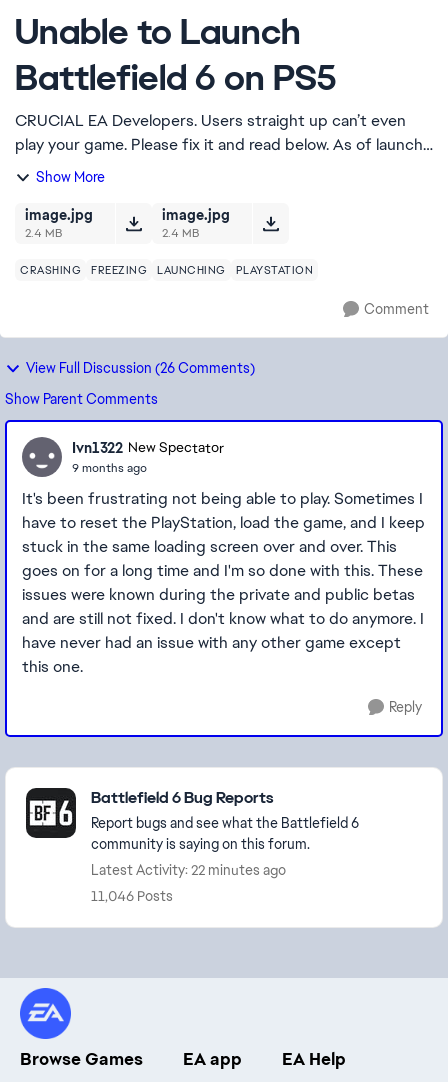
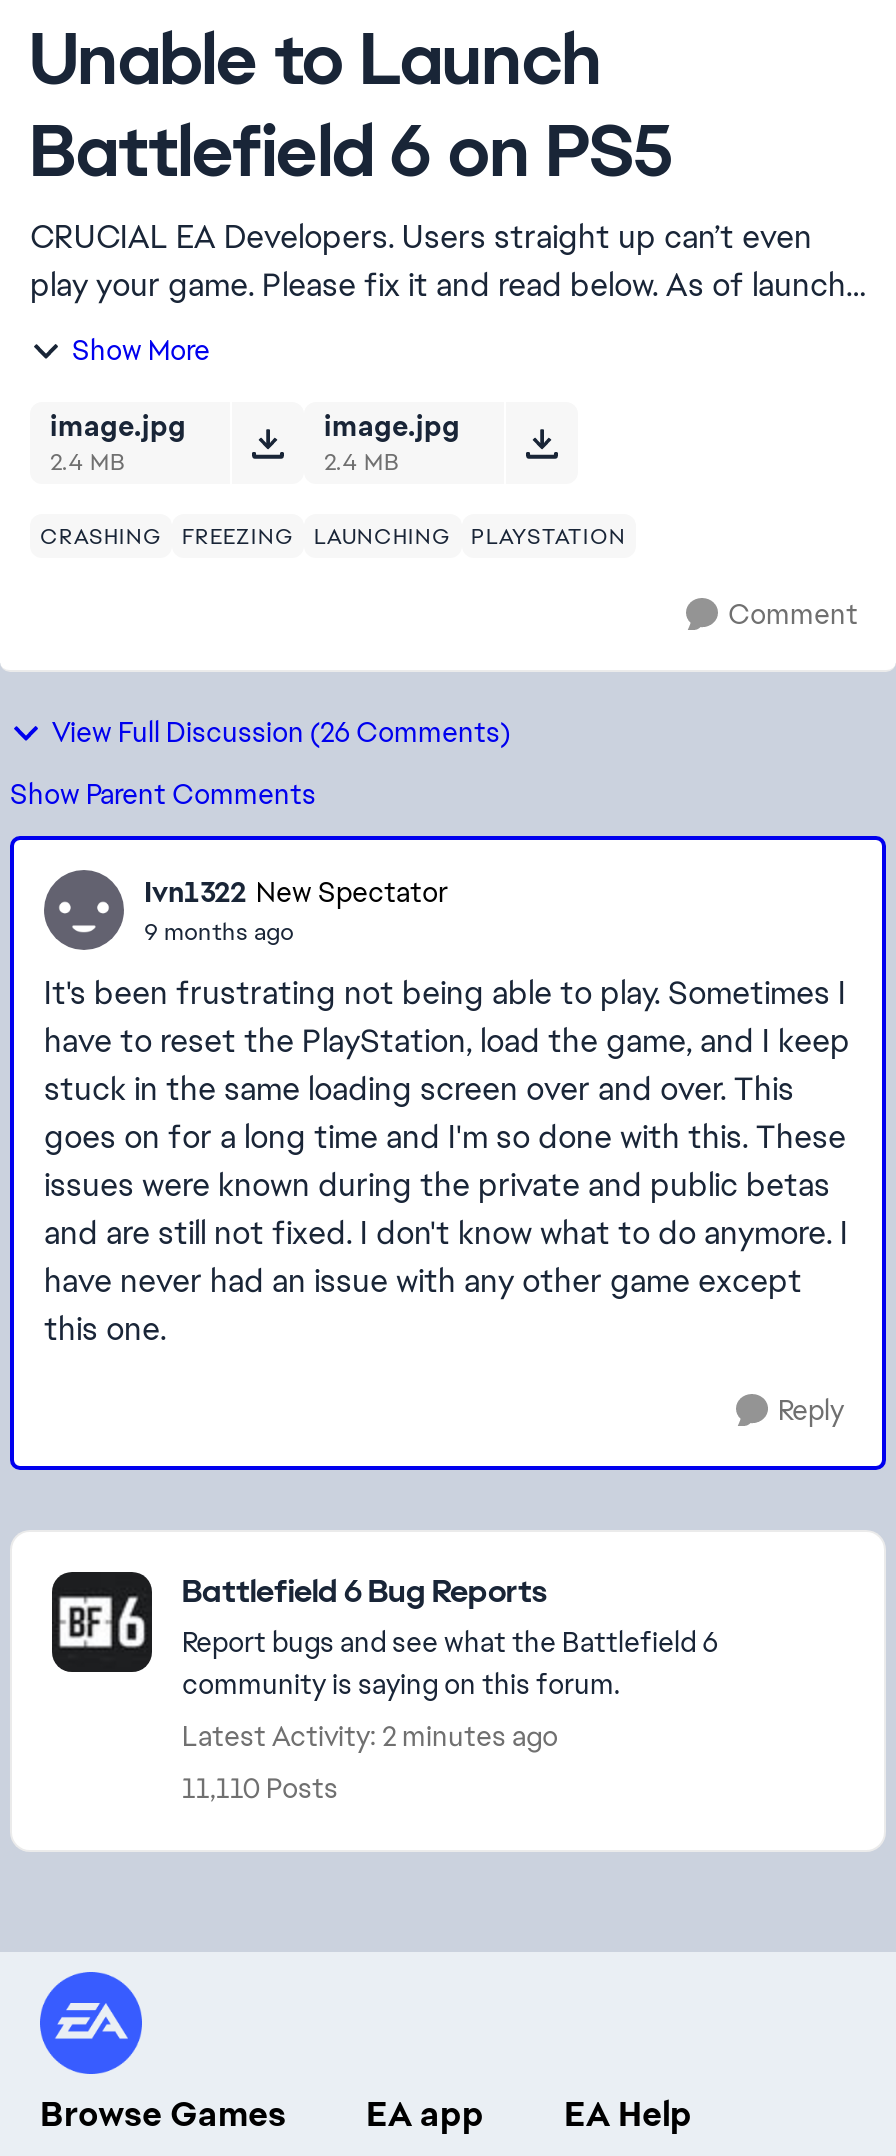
- Latest Activity: 22 minutes ago
+ Latest Activity: 2 minutes ago

- 11,046 Posts
+ 11,110 Posts
